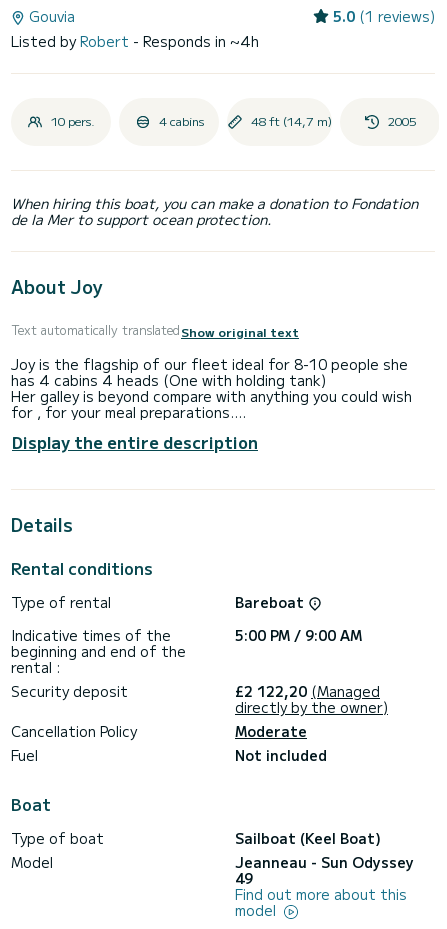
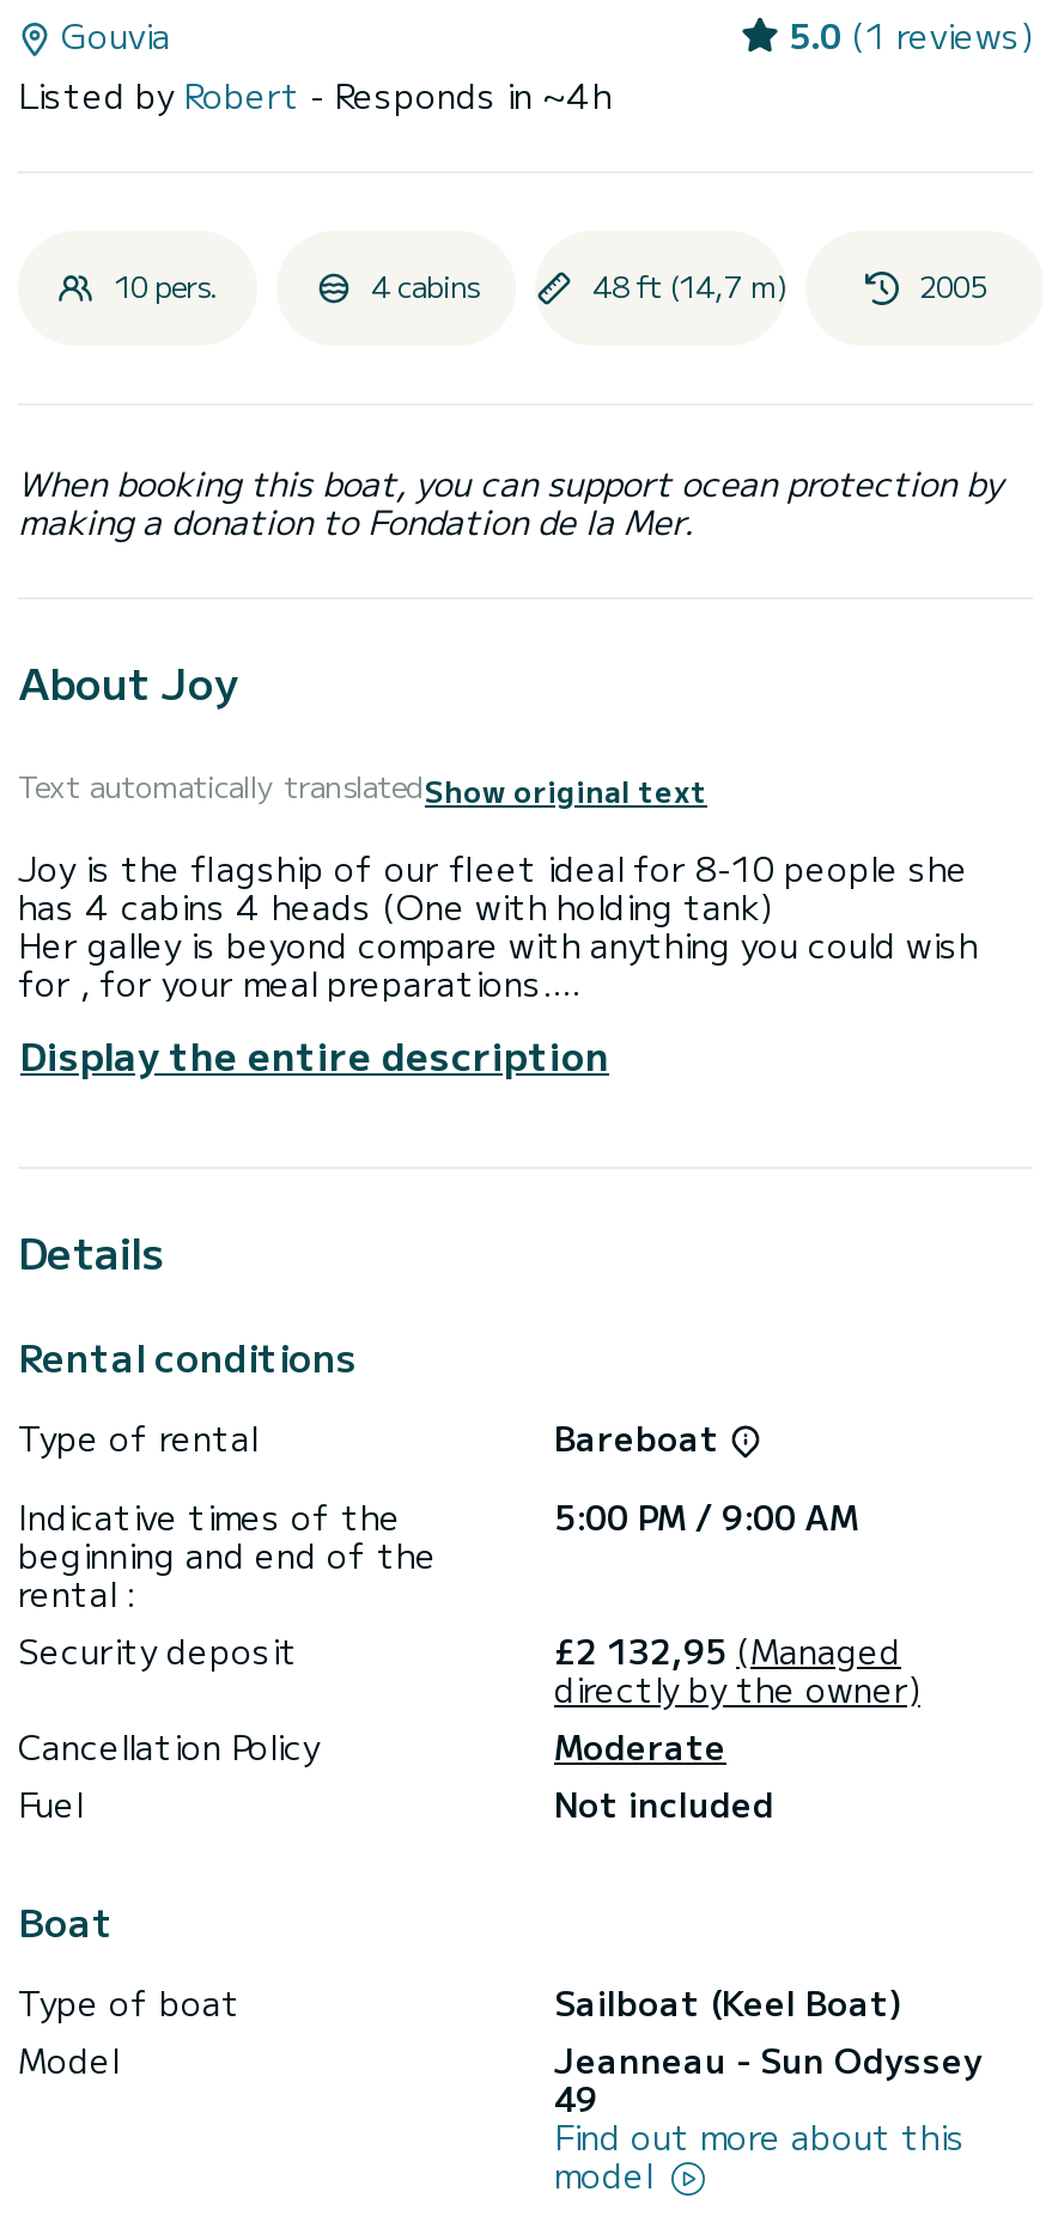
- When hiring this boat, you can make a donation to Fondation
- de la Mer to support ocean protection.
+ When booking this boat, you can support ocean protection by
+ making a donation to Fondation de la Mer.

- £2 122,20 (Managed
+ £2 132,95 (Managed
